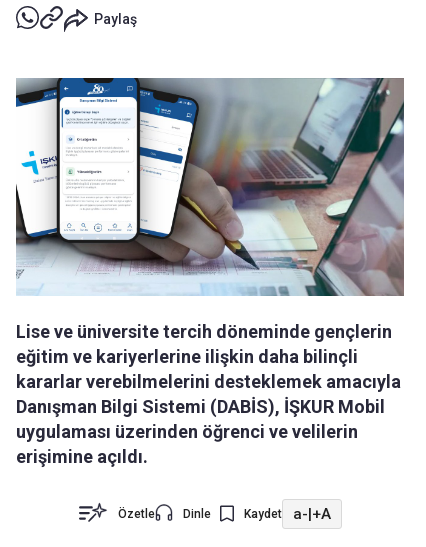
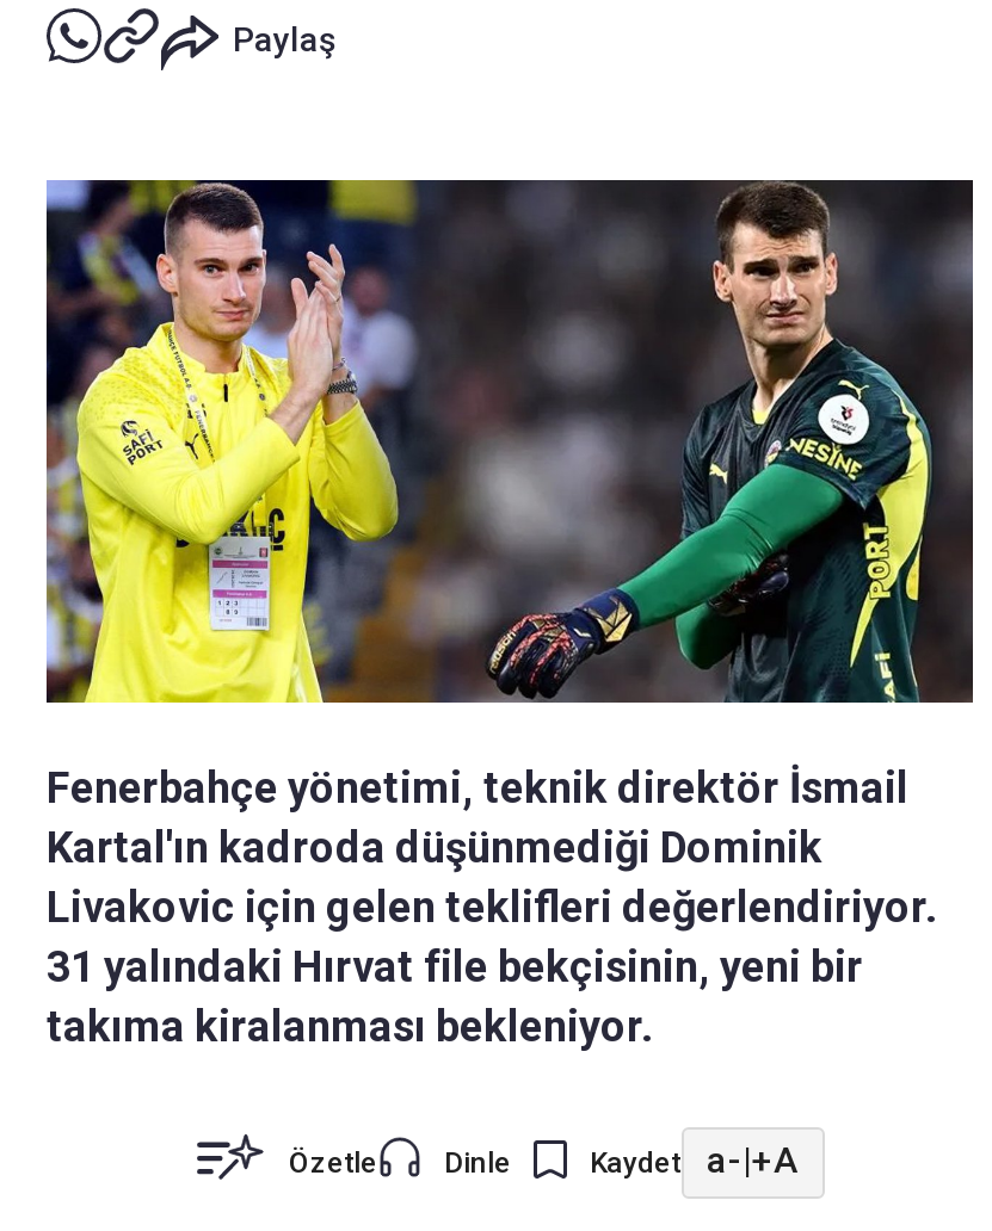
- [image]
- Lise ve üniversite tercih döneminde gençlerin
- eğitim ve kariyerlerine ilişkin daha bilinçli
- kararlar verebilmelerini desteklemek amacıyla
- Danışman Bilgi Sistemi (DABİS), İŞKUR Mobil
- uygulaması üzerinden öğrenci ve velilerin
- erişimine açıldı.
+ [image]
+ Fenerbahçe yönetimi, teknik direktör İsmail
+ Kartal'ın kadroda düşünmediği Dominik
+ Livakovic için gelen teklifleri değerlendiriyor.
+ 31 yalındaki Hırvat file bekçisinin, yeni bir
+ takıma kiralanması bekleniyor.
